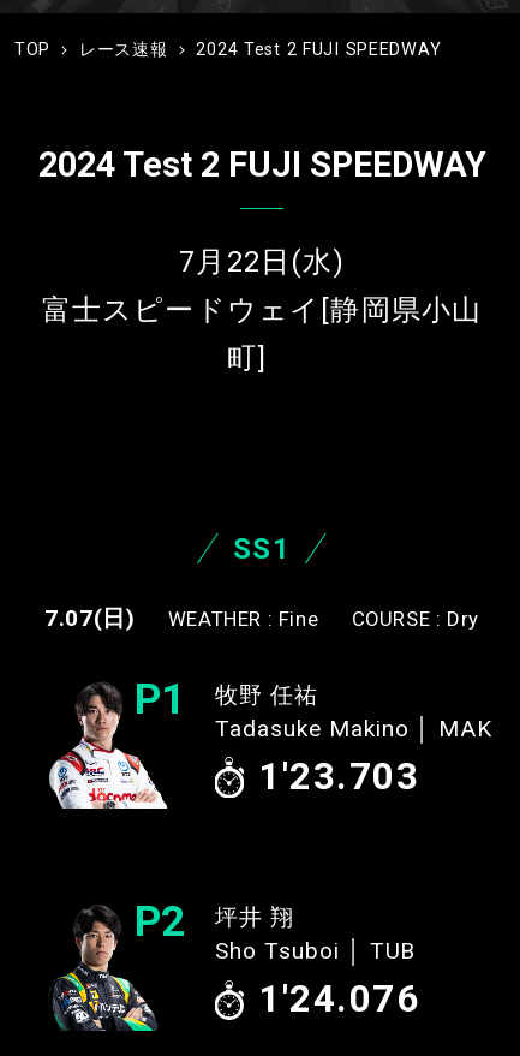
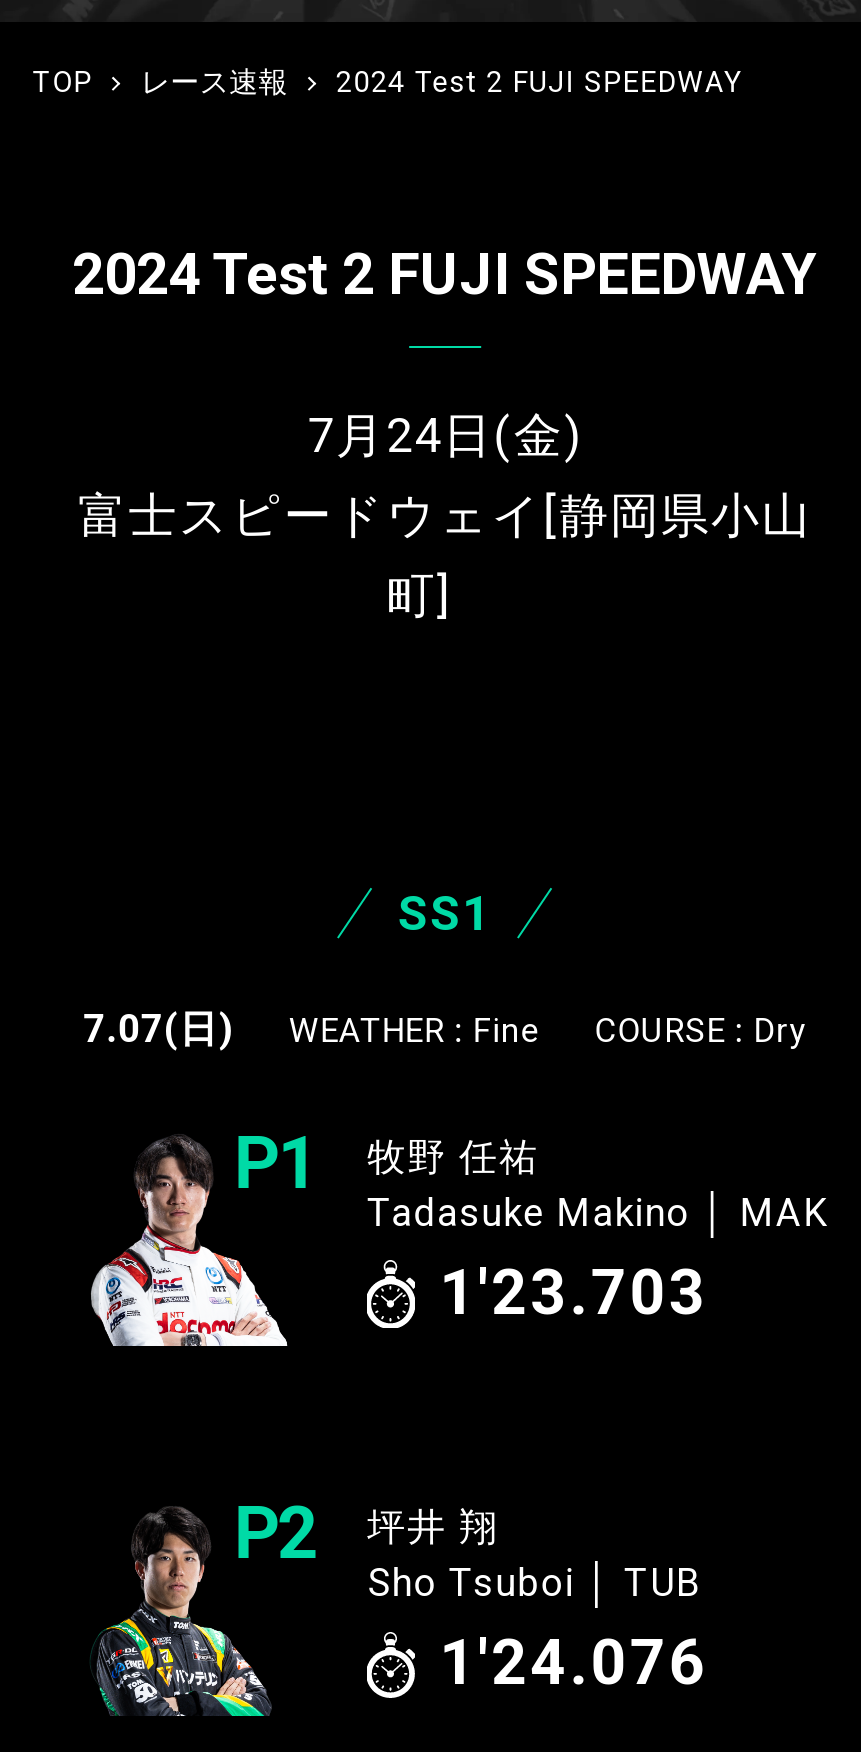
- 7月22日(水)
+ 7月24日(金)
